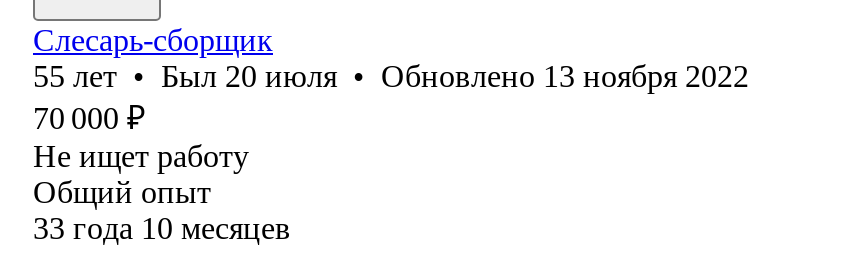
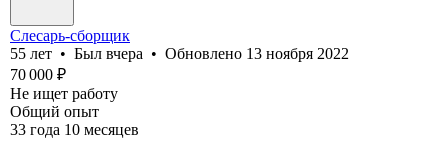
- 55 лет • Был 20 июля • Обновлено 13 ноября 2022
+ 55 лет • Был вчера • Обновлено 13 ноября 2022
